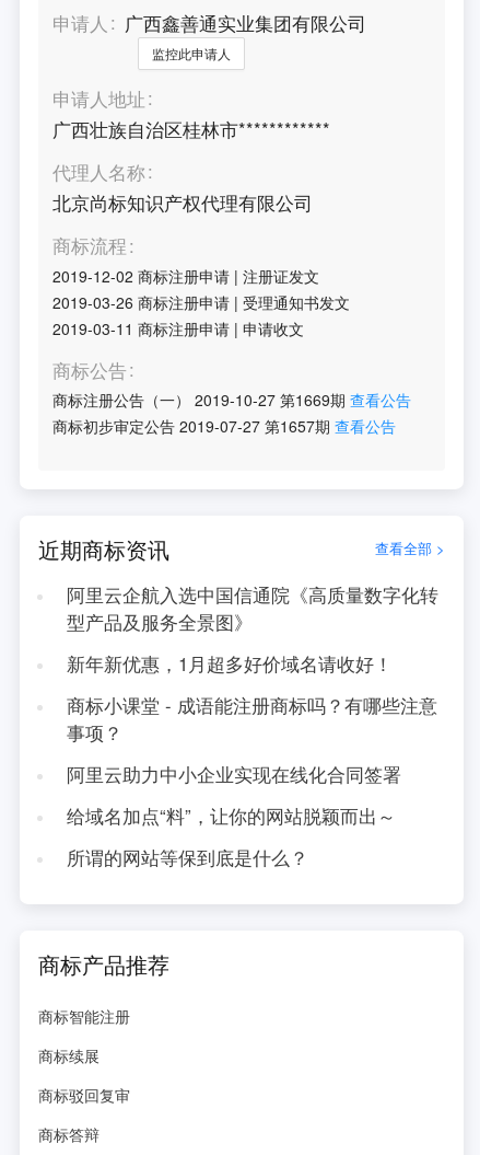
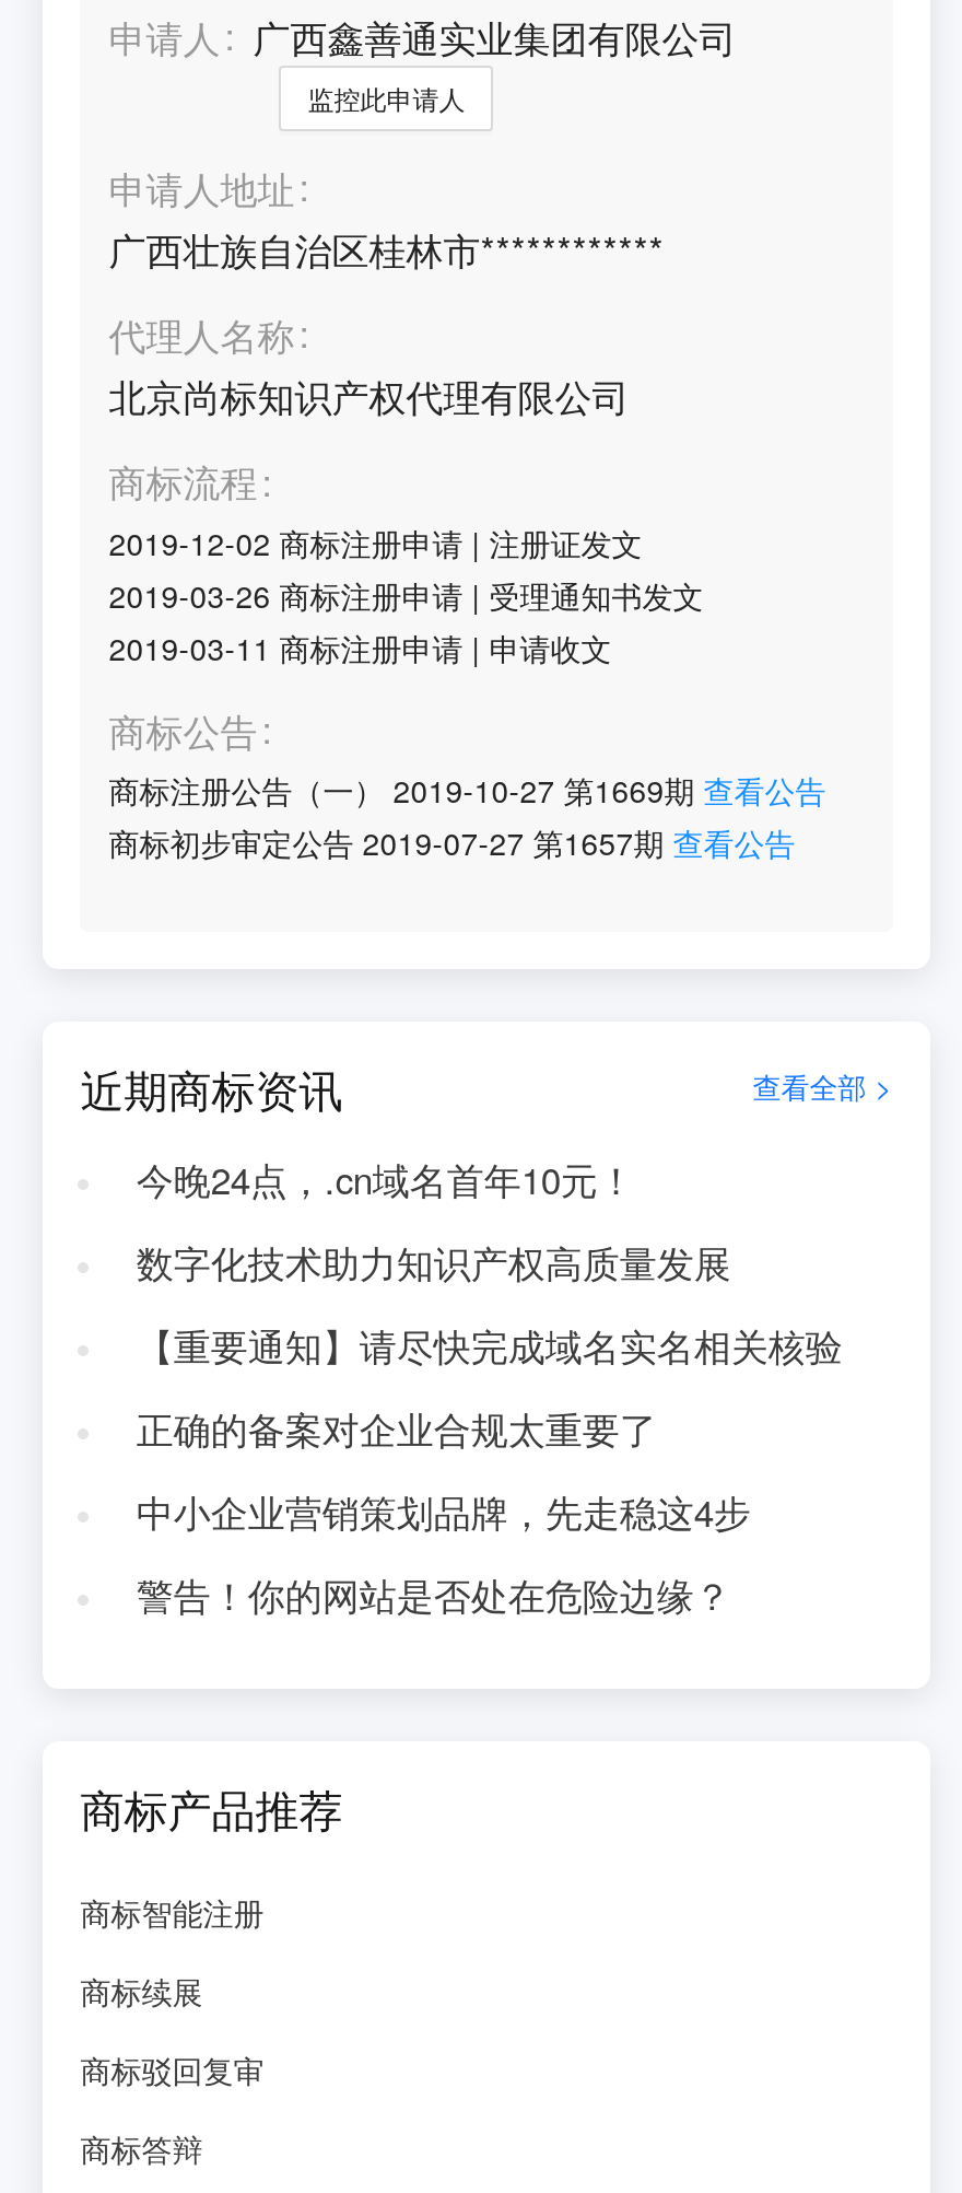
- 阿里云企航入选中国信通院《高质量数字化转
- 型产品及服务全景图》
+ 今晚24点，.cn域名首年10元！

- 新年新优惠，1月超多好价域名请收好！
+ 数字化技术助力知识产权高质量发展

- 商标小课堂 - 成语能注册商标吗？有哪些注意
- 事项？
+ 【重要通知】请尽快完成域名实名相关核验

- 阿里云助力中小企业实现在线化合同签署
+ 正确的备案对企业合规太重要了

- 给域名加点“料”，让你的网站脱颖而出～
+ 中小企业营销策划品牌，先走稳这4步

- 所谓的网站等保到底是什么？
+ 警告！你的网站是否处在危险边缘？
